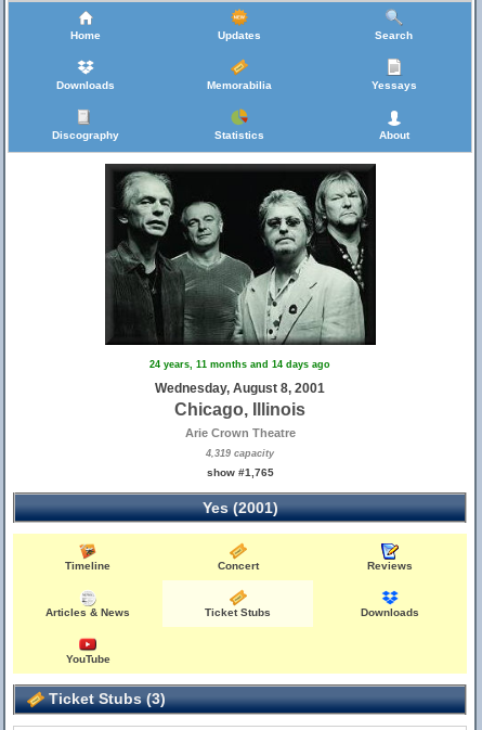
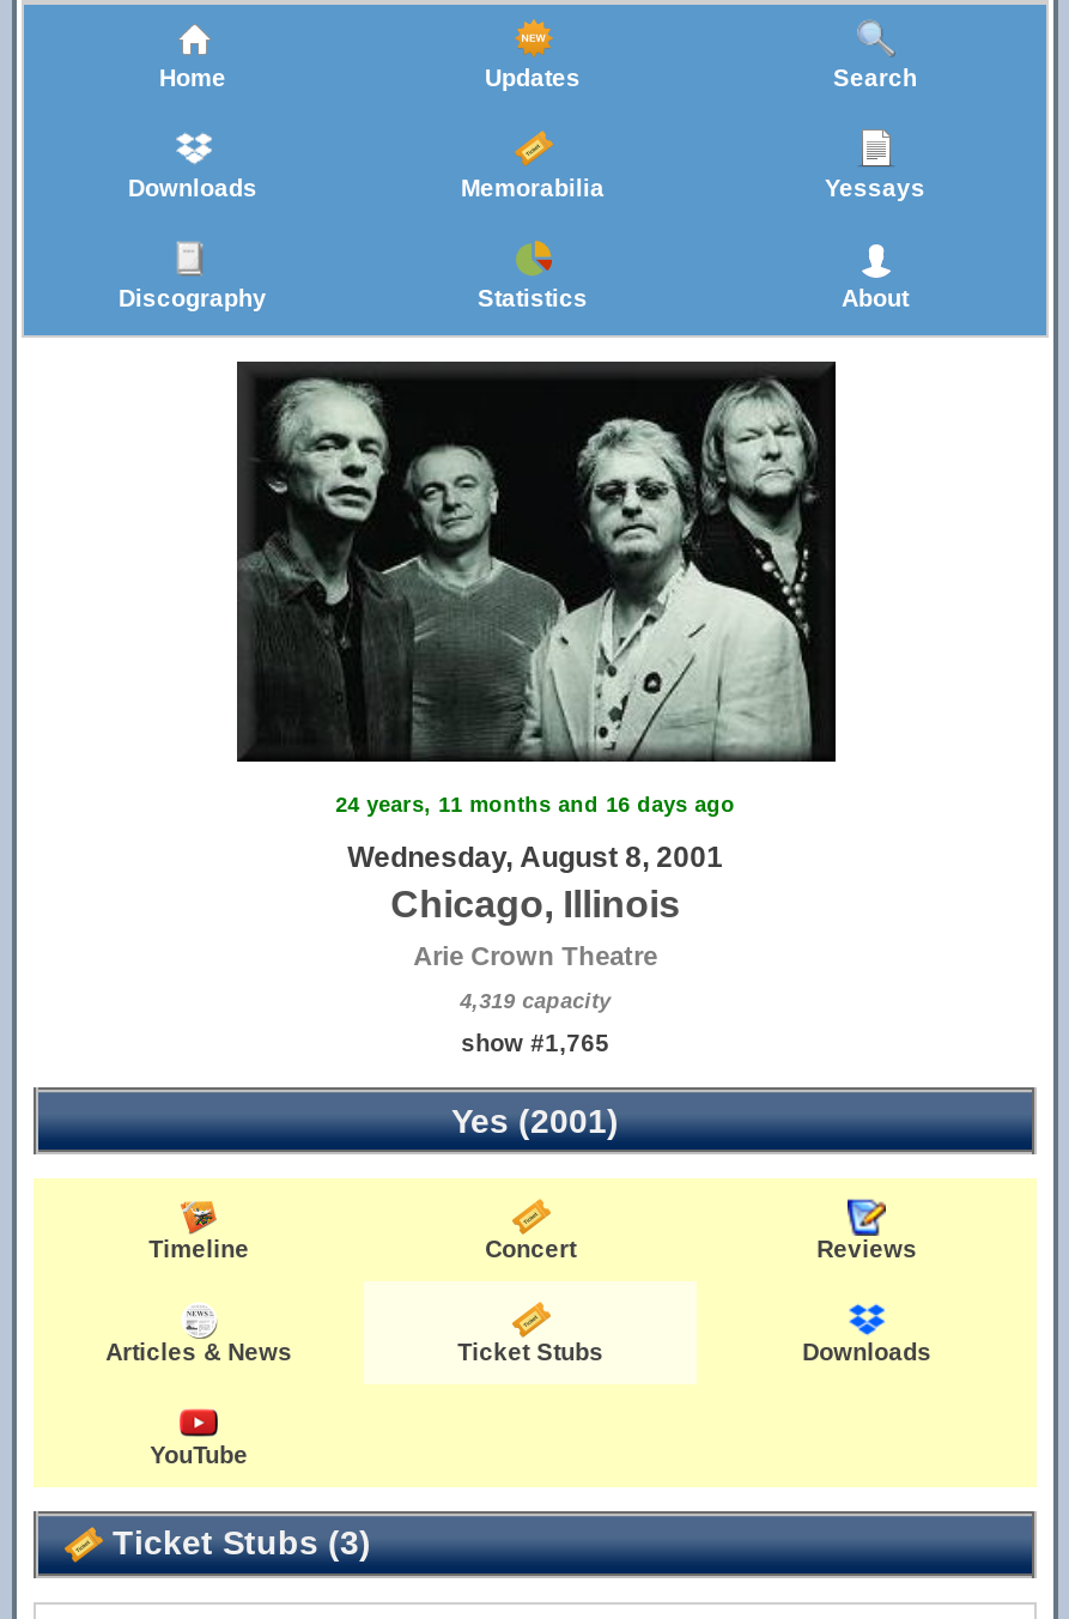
- 24 years, 11 months and 14 days ago
+ 24 years, 11 months and 16 days ago
